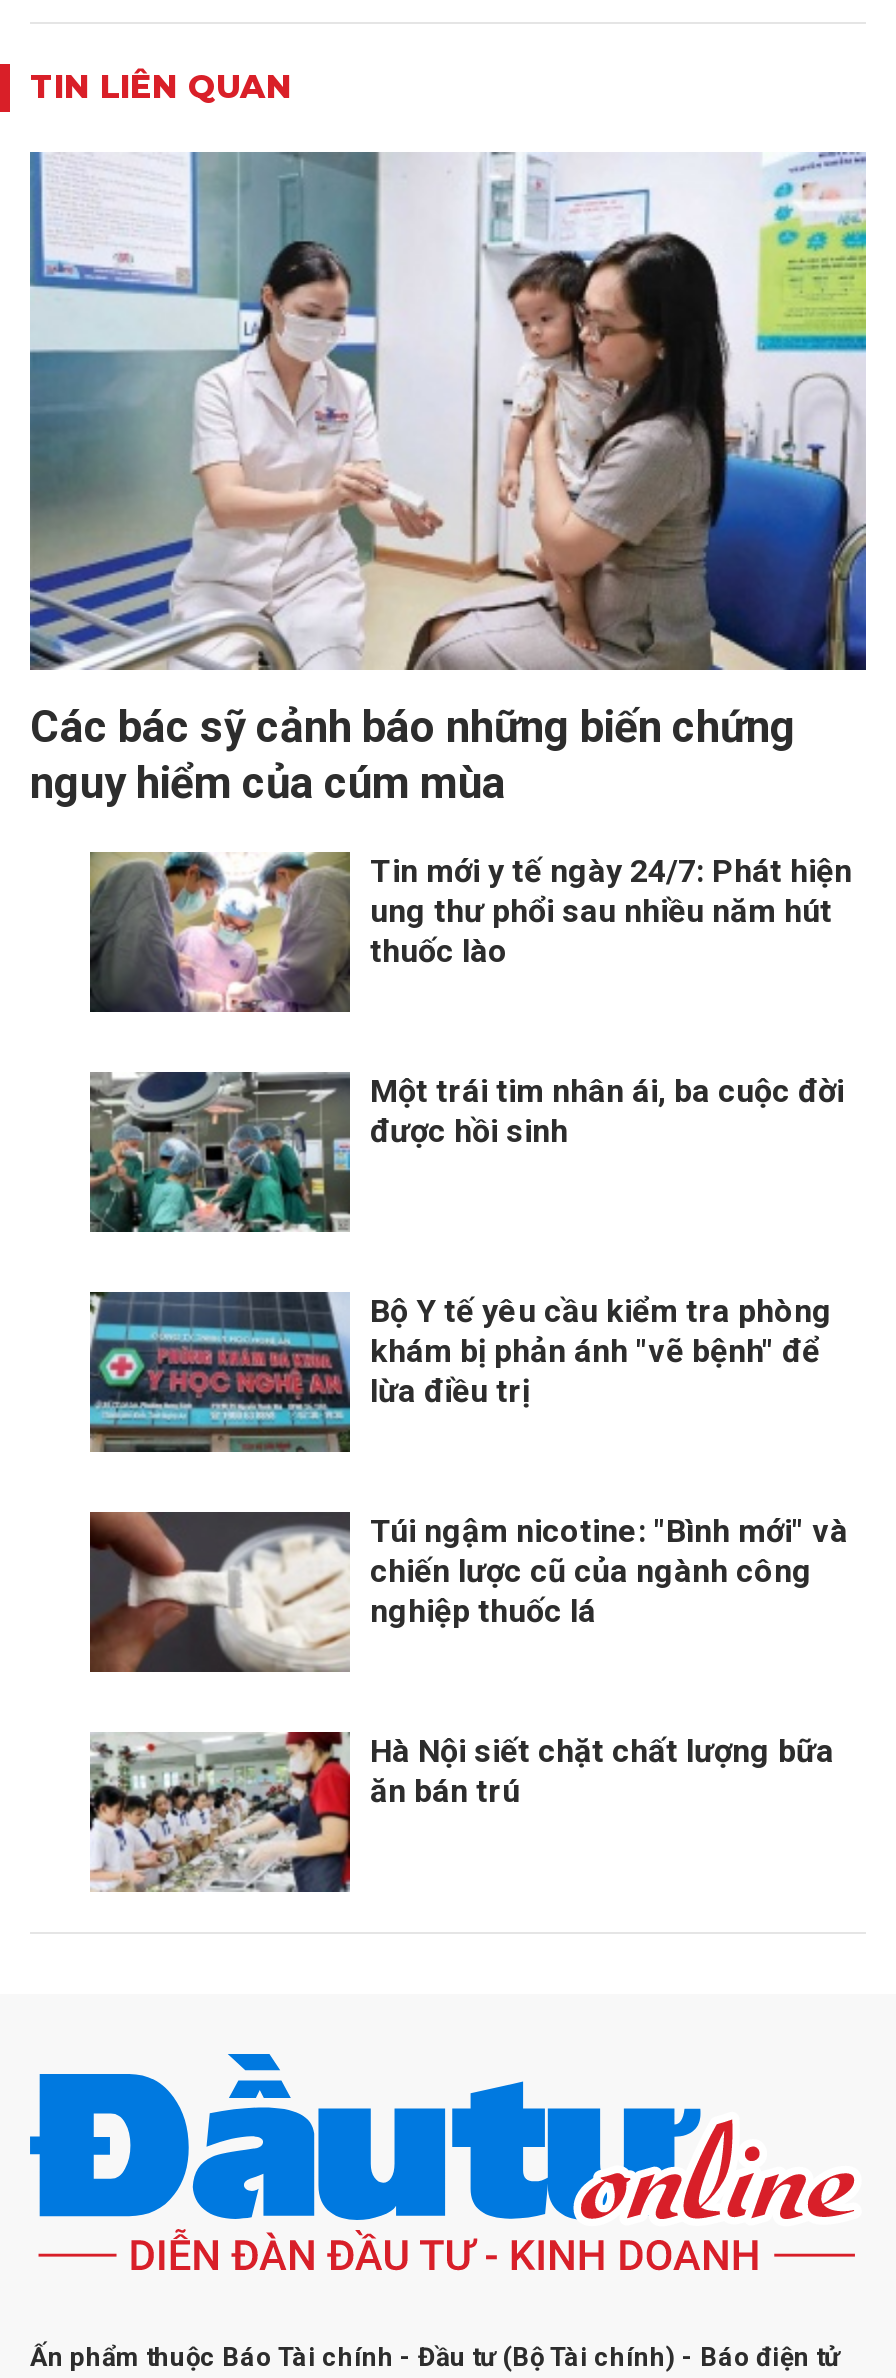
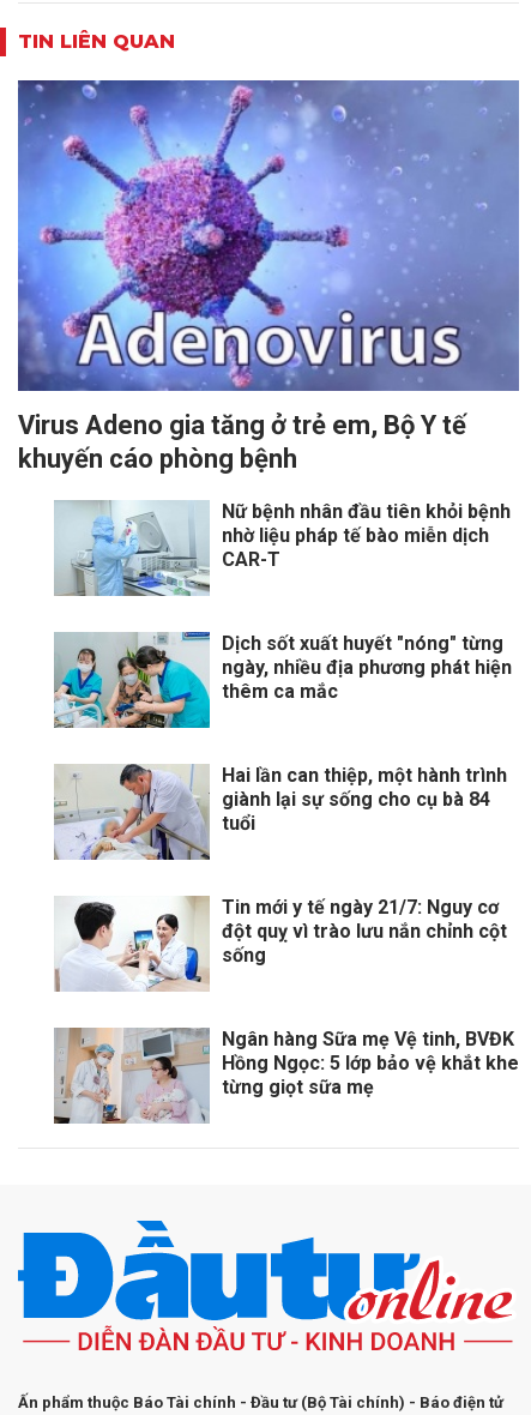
- [image]
- Các bác sỹ cảnh báo những biến chứng
- nguy hiểm của cúm mùa
+ [image]
+ Virus Adeno gia tăng ở trẻ em, Bộ Y tế
+ khuyến cáo phòng bệnh

- [image]
- Tin mới y tế ngày 24/7: Phát hiện
- ung thư phổi sau nhiều năm hút
- thuốc lào
+ [image]
+ Nữ bệnh nhân đầu tiên khỏi bệnh
+ nhờ liệu pháp tế bào miễn dịch
+ CAR-T

- [image]
- Một trái tim nhân ái, ba cuộc đời
- được hồi sinh
+ [image]
+ Dịch sốt xuất huyết "nóng" từng
+ ngày, nhiều địa phương phát hiện
+ thêm ca mắc

- [image]
- Bộ Y tế yêu cầu kiểm tra phòng
- khám bị phản ánh "vẽ bệnh" để
- lừa điều trị
+ [image]
+ Hai lần can thiệp, một hành trình
+ giành lại sự sống cho cụ bà 84
+ tuổi

- [image]
- Túi ngậm nicotine: "Bình mới" và
- chiến lược cũ của ngành công
- nghiệp thuốc lá
+ [image]
+ Tin mới y tế ngày 21/7: Nguy cơ
+ đột quỵ vì trào lưu nắn chỉnh cột
+ sống

- [image]
- Hà Nội siết chặt chất lượng bữa
- ăn bán trú
+ [image]
+ Ngân hàng Sữa mẹ Vệ tinh, BVĐK
+ Hồng Ngọc: 5 lớp bảo vệ khắt khe
+ từng giọt sữa mẹ
